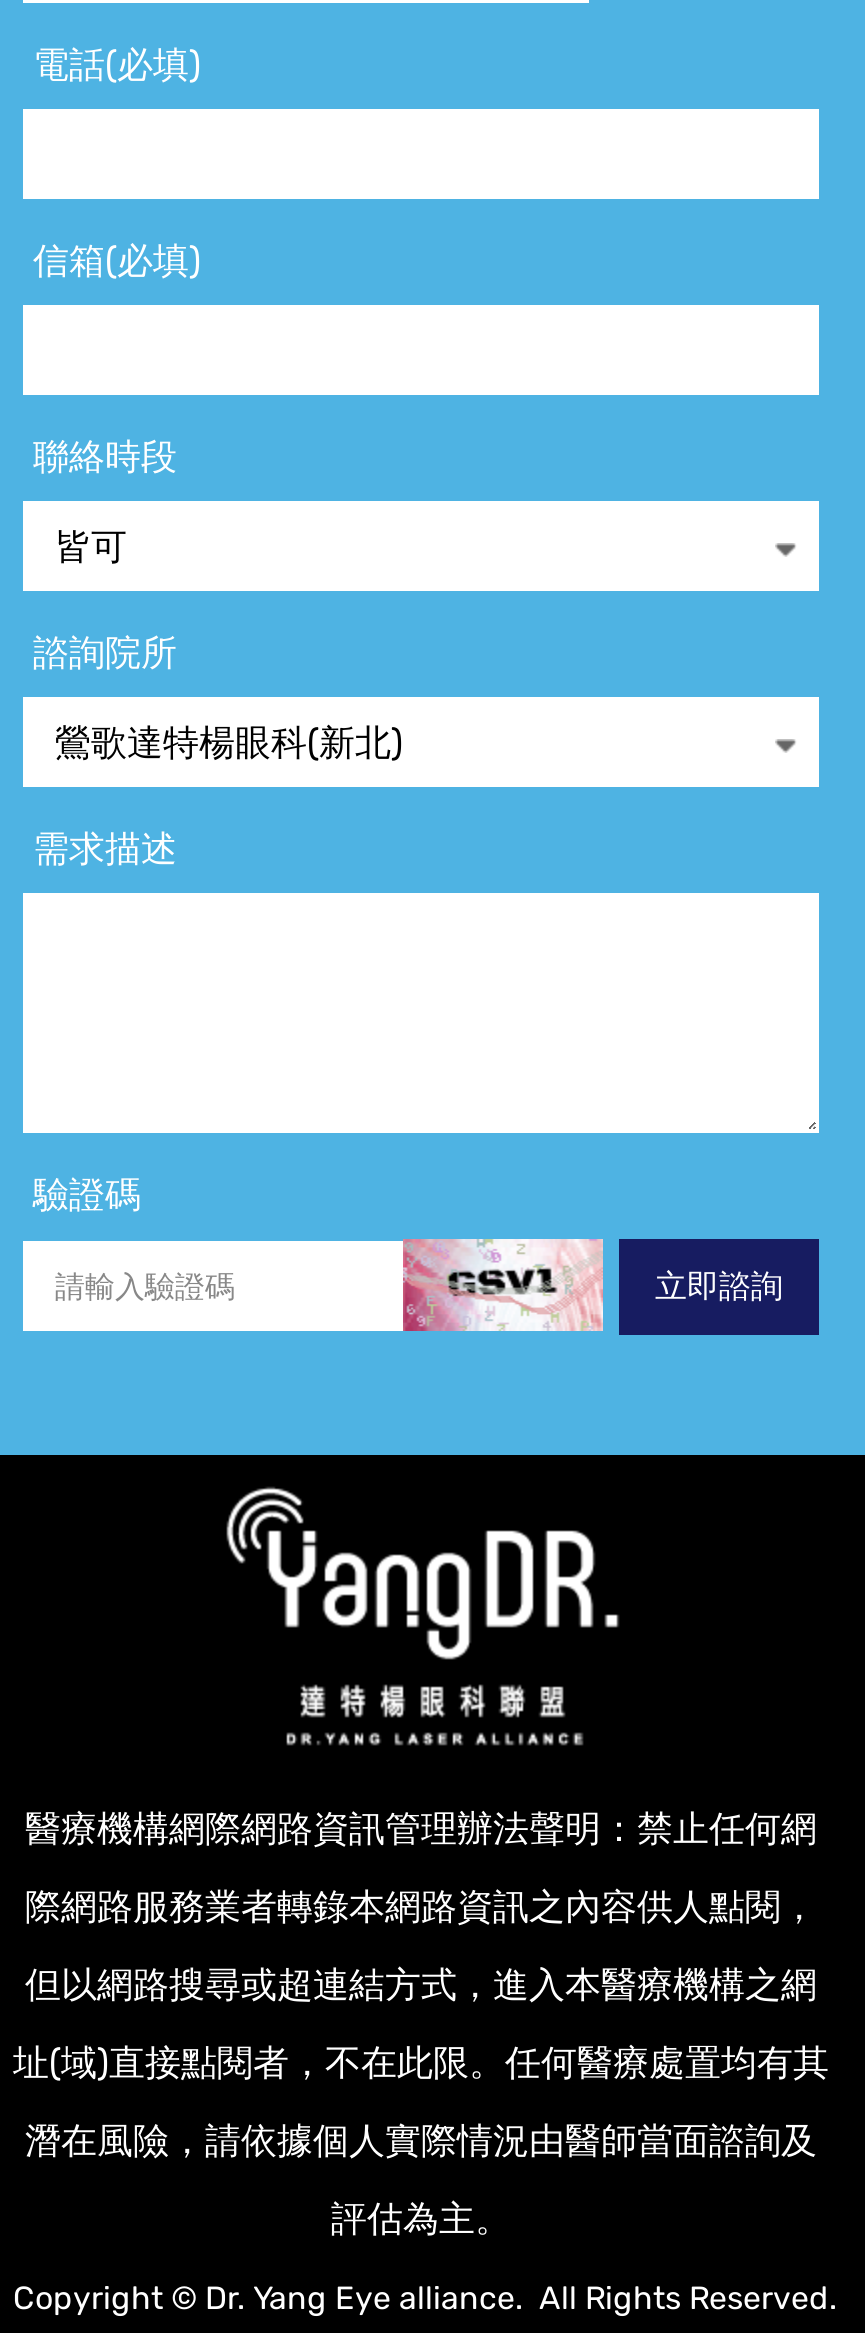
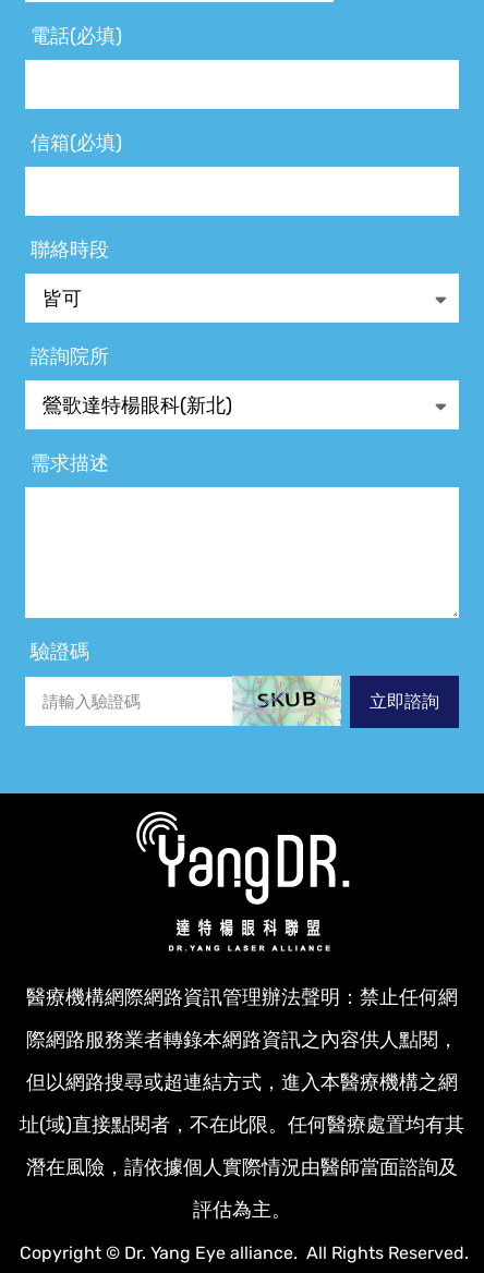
- [image]
+ [image]
